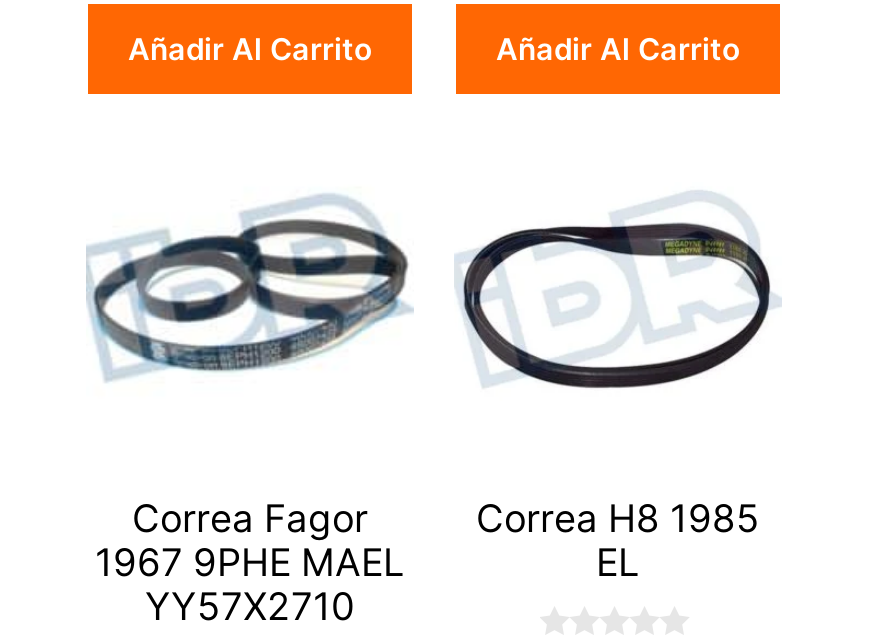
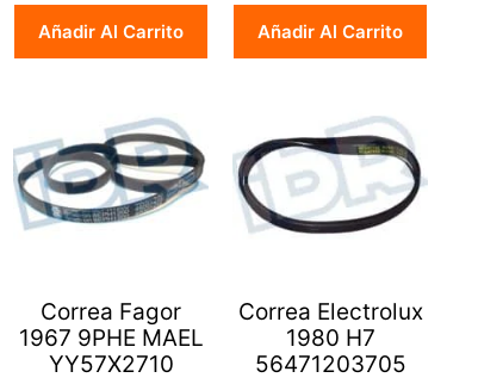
- Correa H8 1985
- EL
+ Correa Electrolux
+ 1980 H7
+ 56471203705
